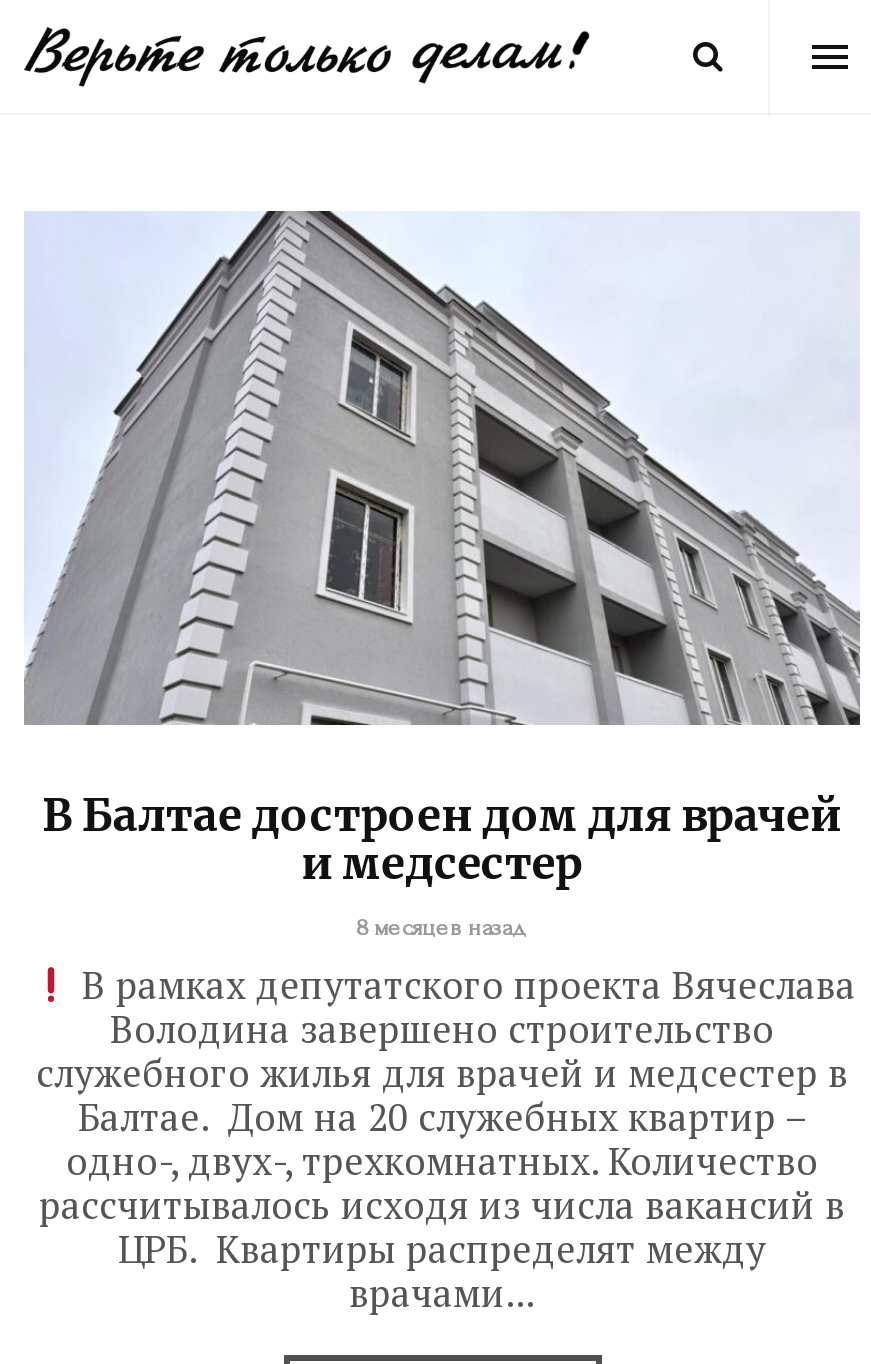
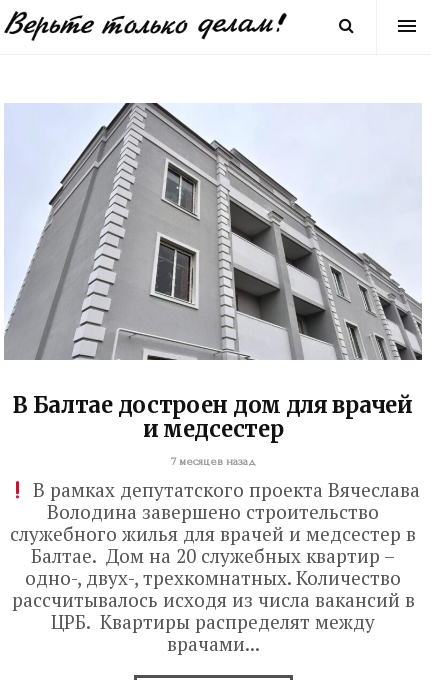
- 8 месяцев назад
+ 7 месяцев назад
